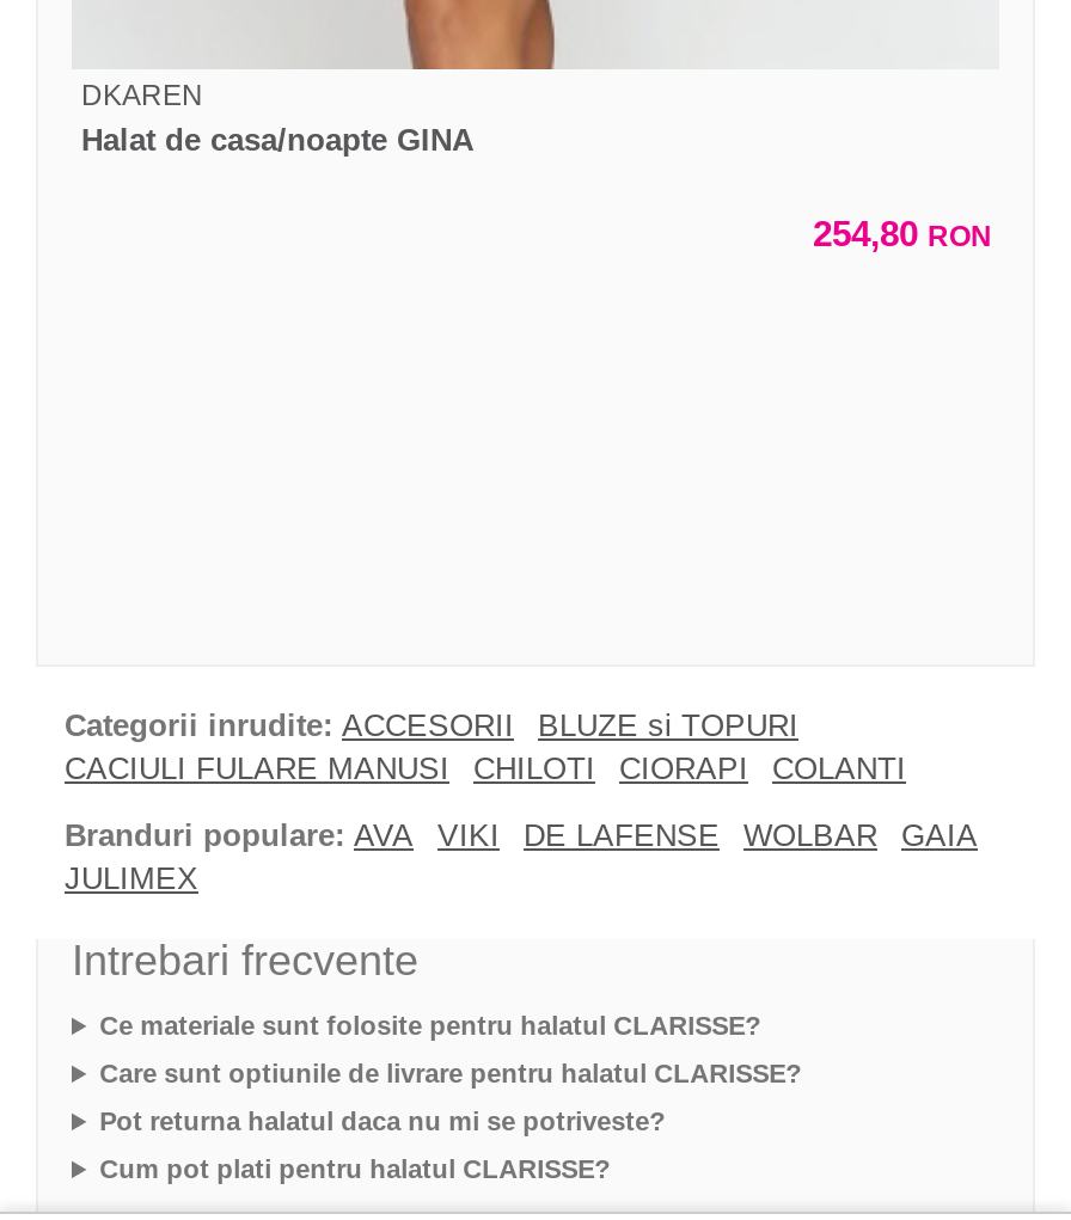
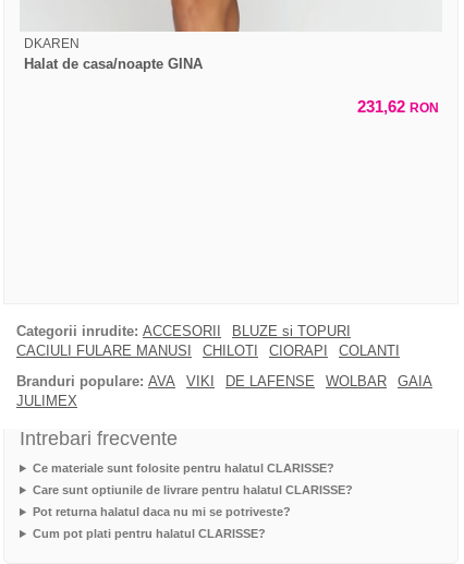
- 254,80 RON
+ 231,62 RON
